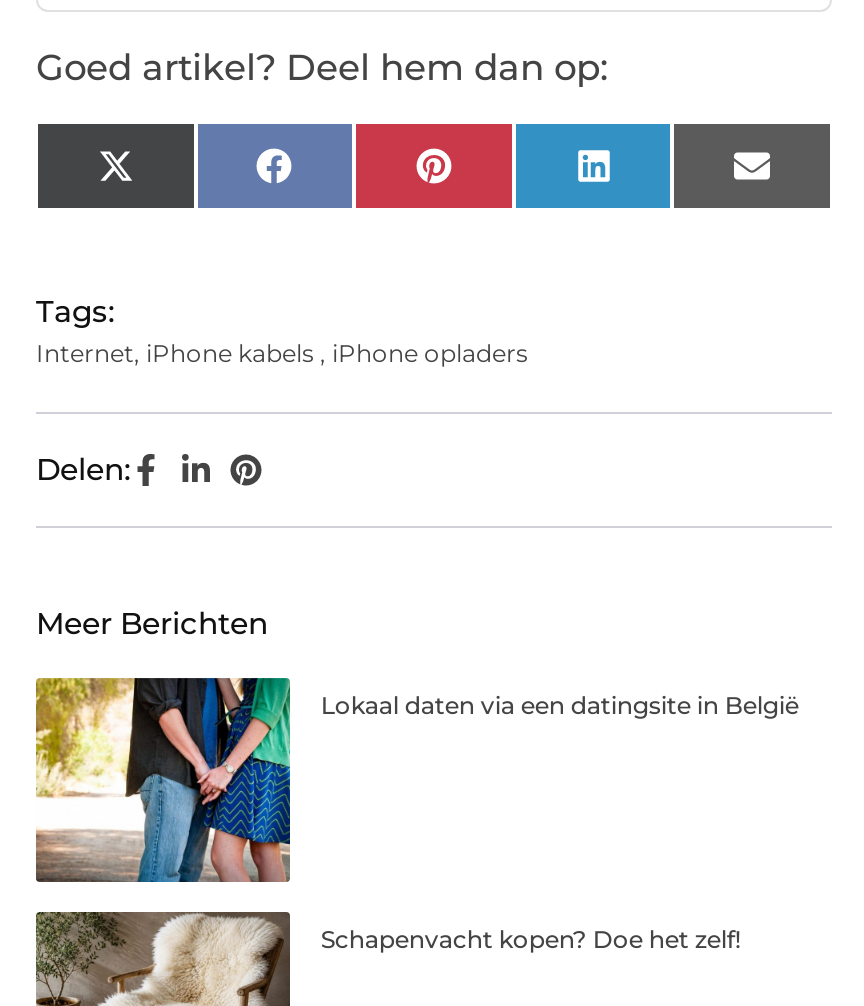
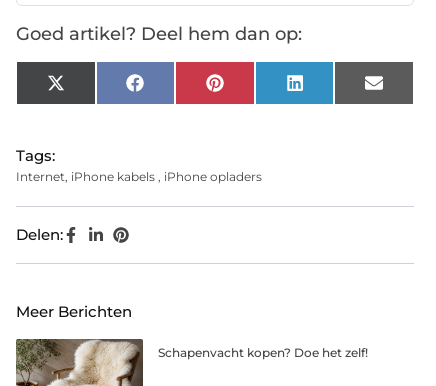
- [image]
- Lokaal daten via een datingsite in België
